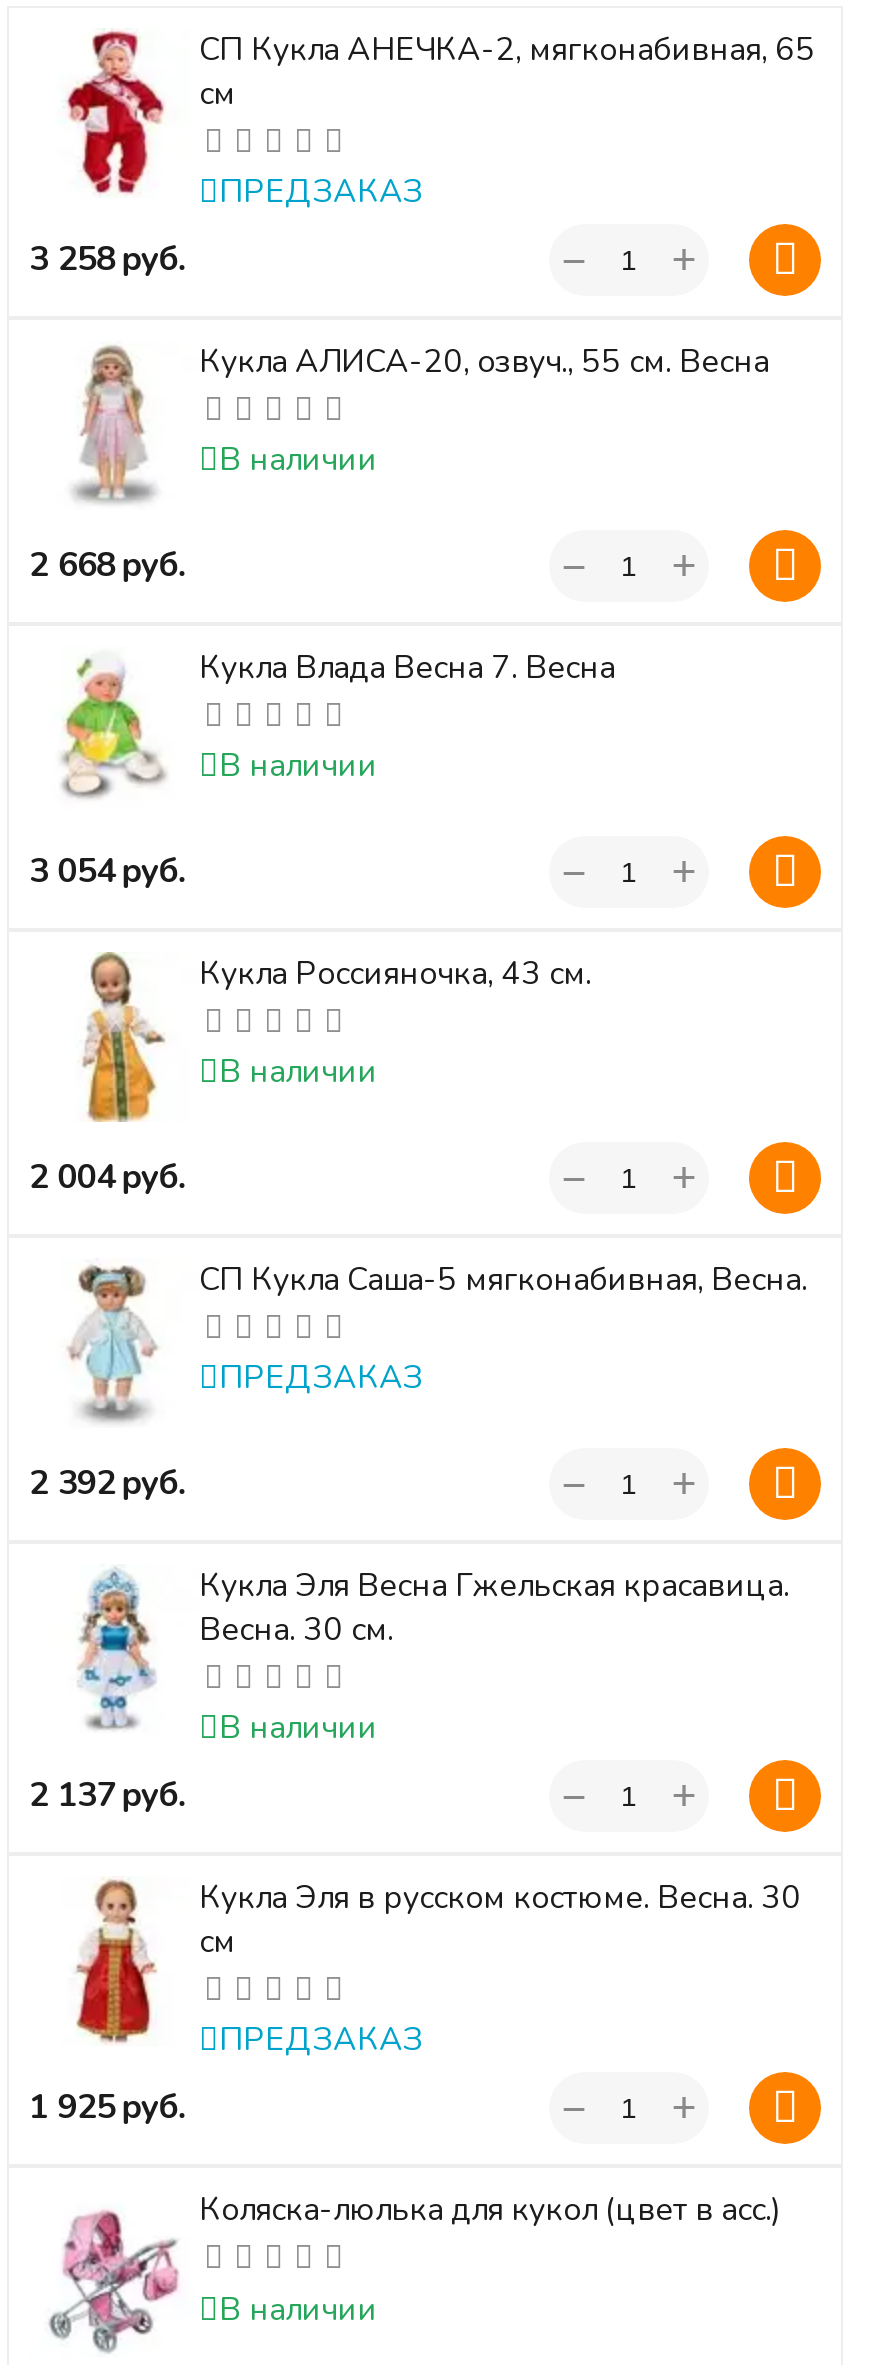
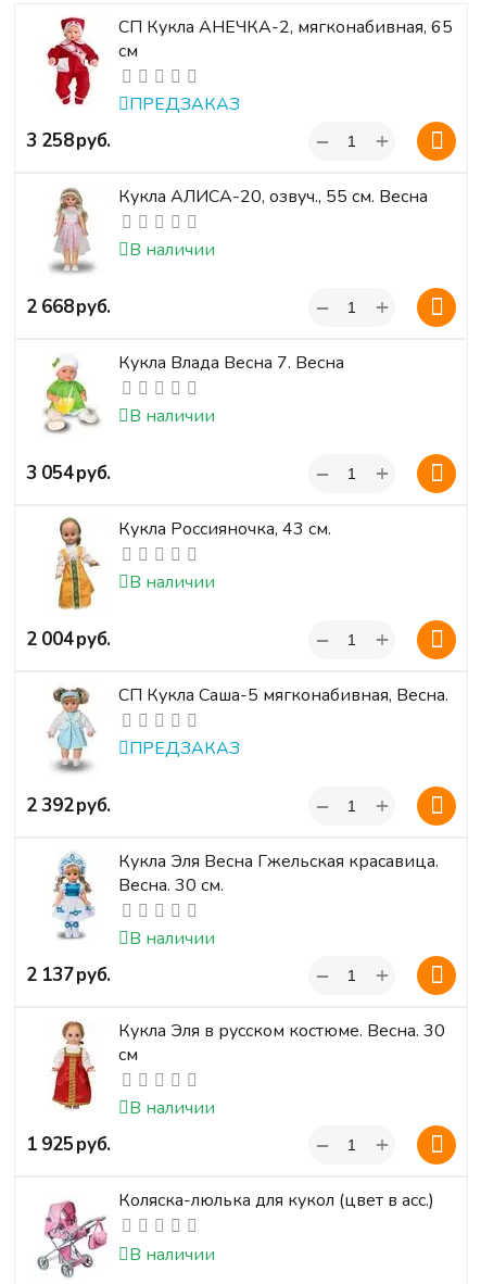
- ПРЕДЗАКАЗ
+ В наличии
